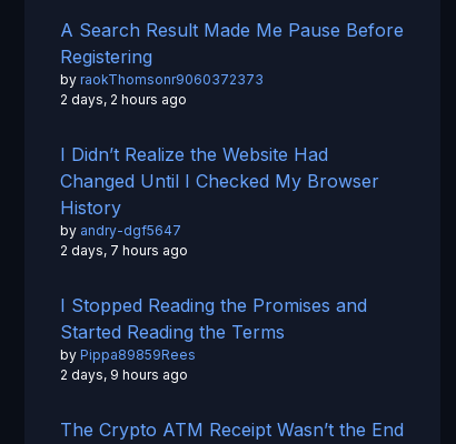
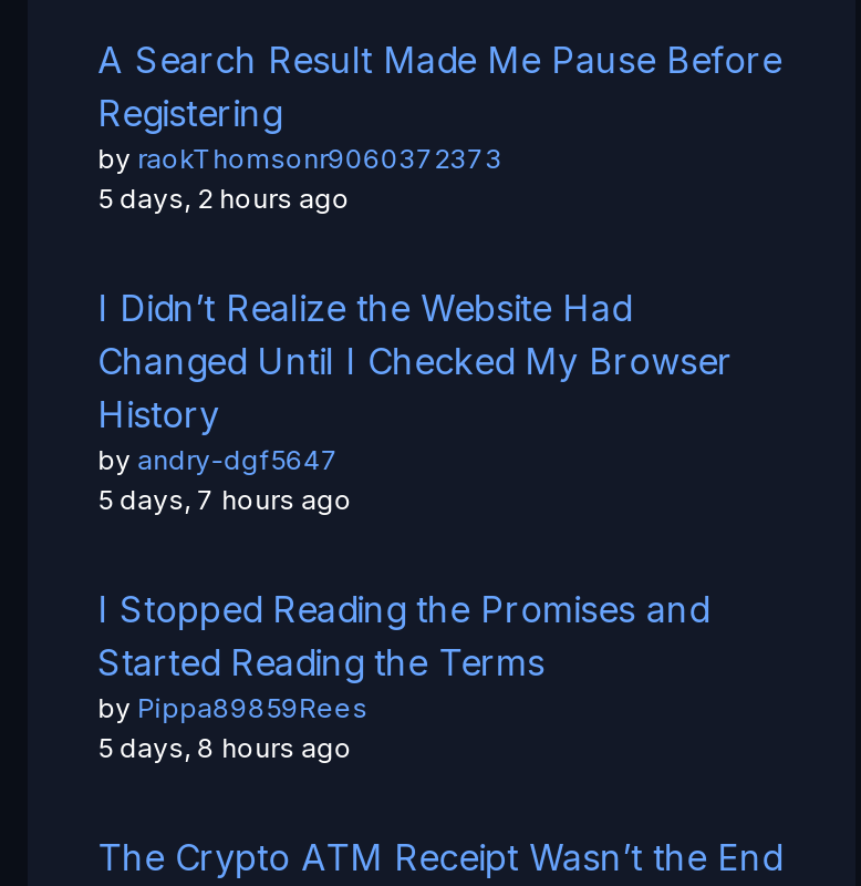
- 2 days, 2 hours ago
+ 5 days, 2 hours ago

- 2 days, 7 hours ago
+ 5 days, 7 hours ago

- 2 days, 9 hours ago
+ 5 days, 8 hours ago
